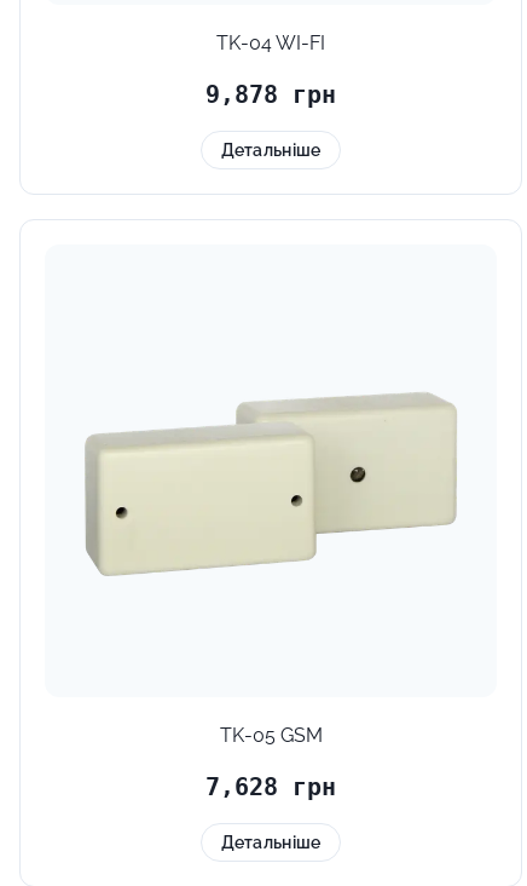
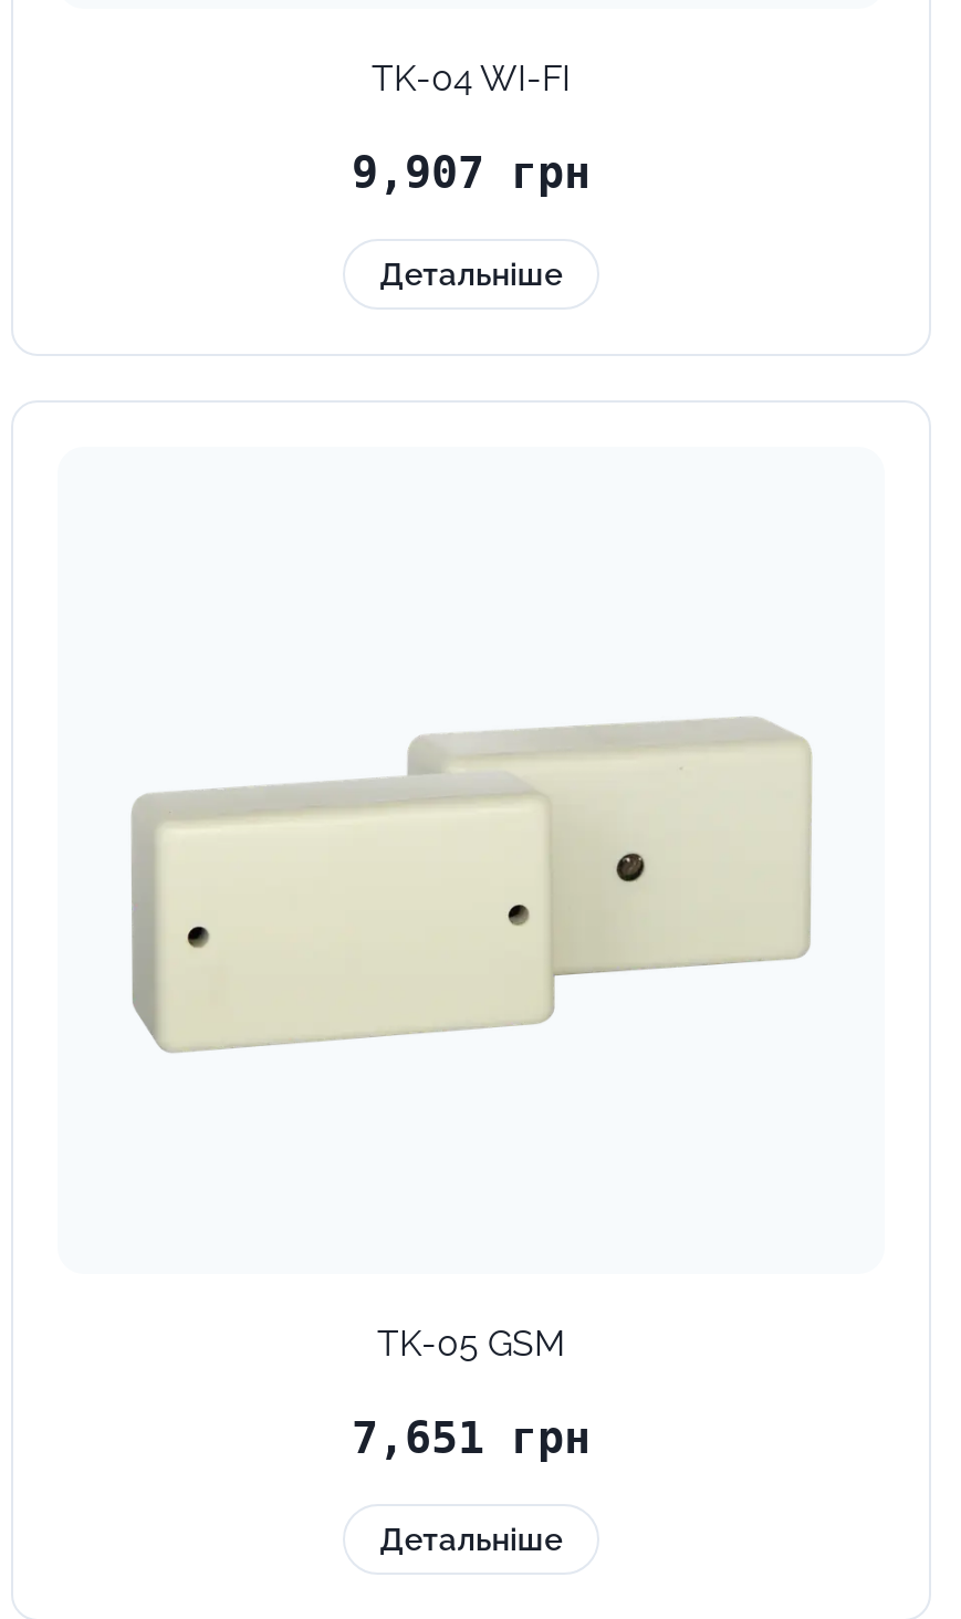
- 9,878 грн
+ 9,907 грн

- 7,628 грн
+ 7,651 грн
